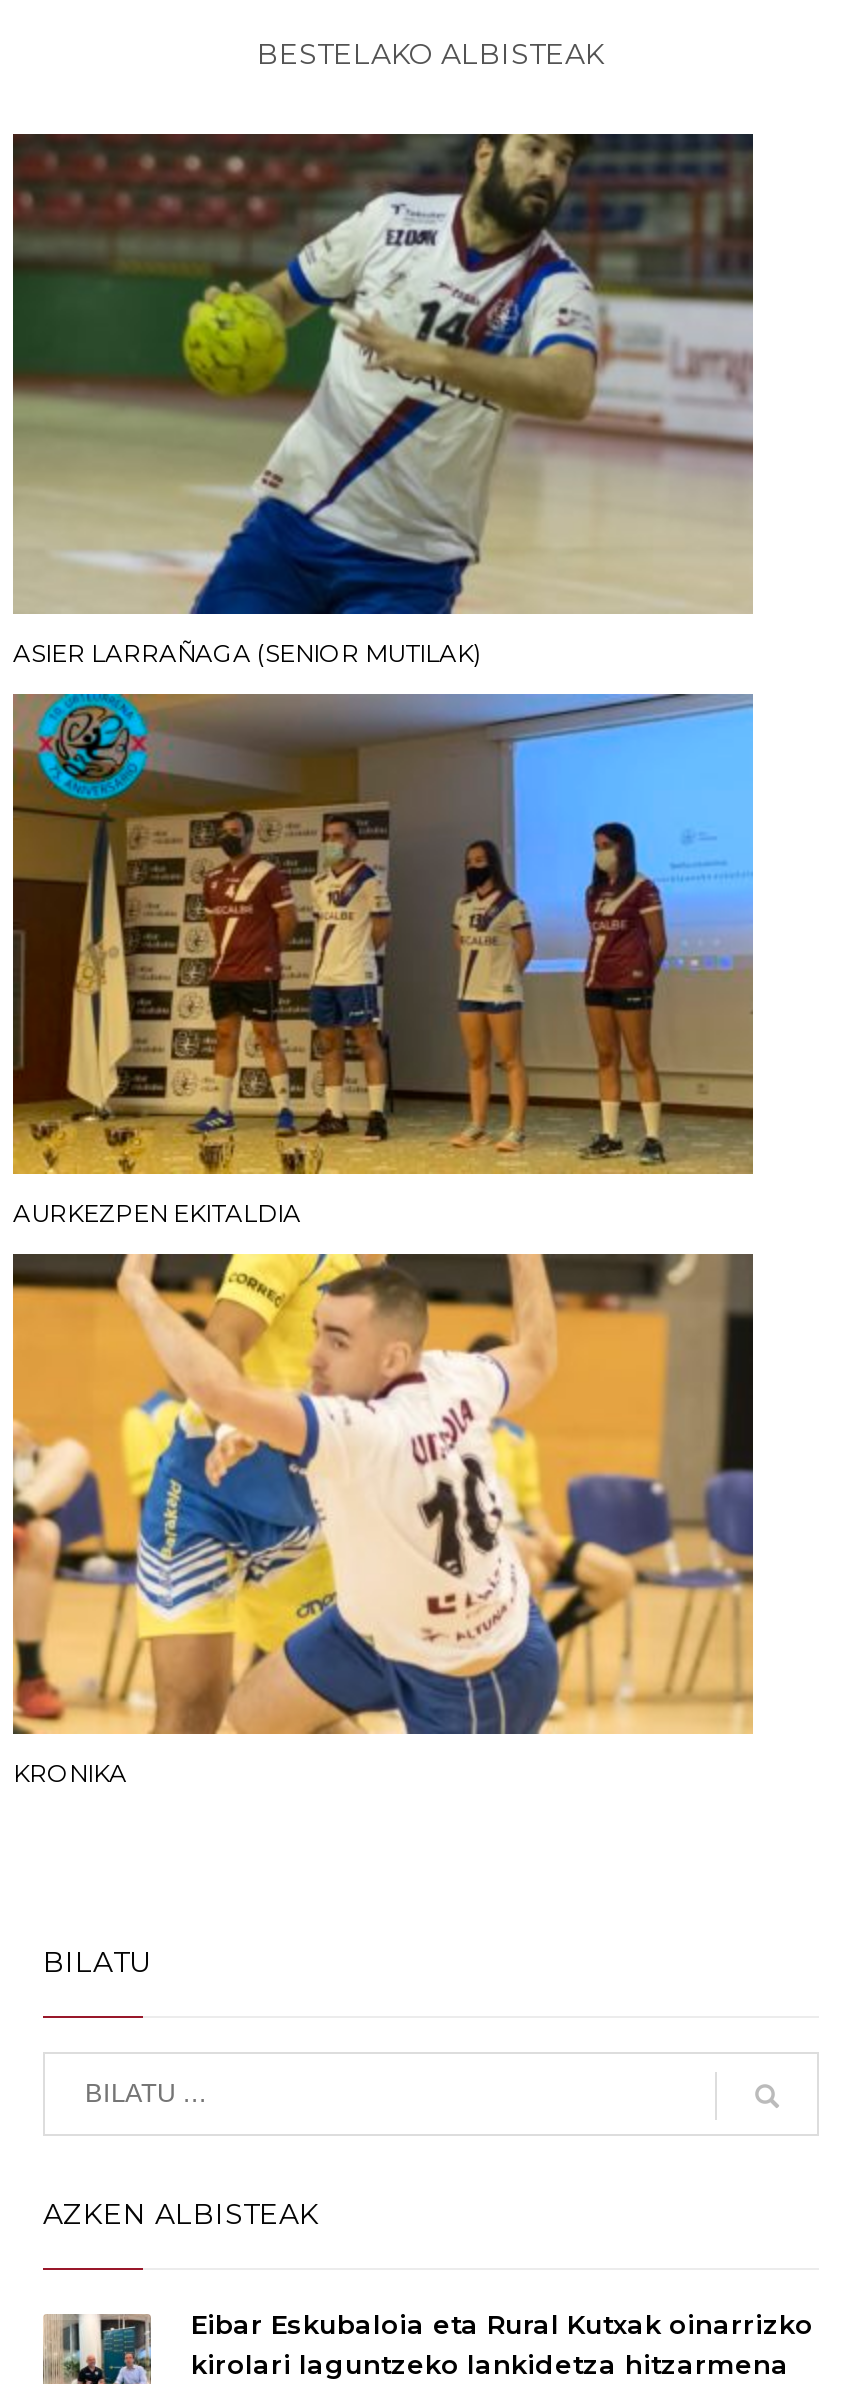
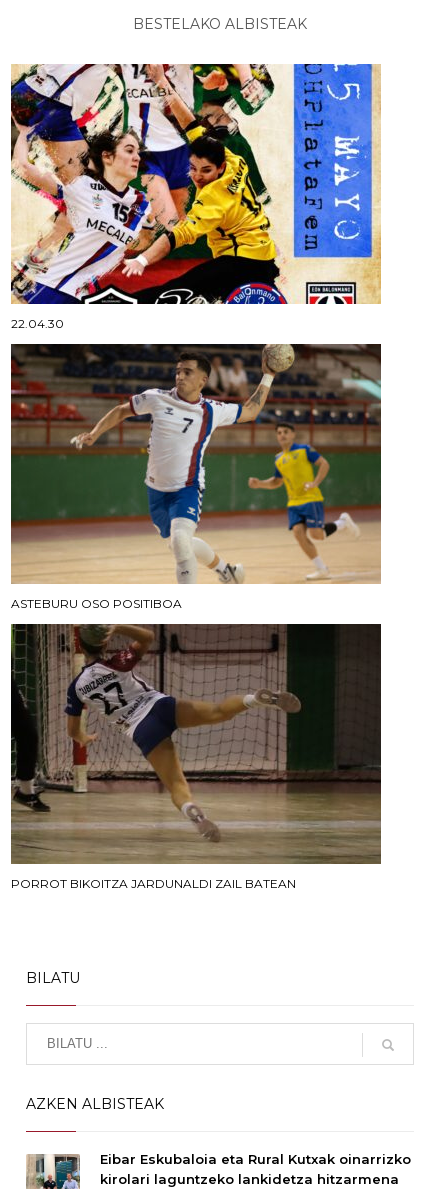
- [image]
- ASIER LARRAÑAGA (SENIOR MUTILAK)
+ [image]
+ 22.04.30

- [image]
- AURKEZPEN EKITALDIA
+ [image]
+ ASTEBURU OSO POSITIBOA

- [image]
- KRONIKA
+ [image]
+ PORROT BIKOITZA JARDUNALDI ZAIL BATEAN
